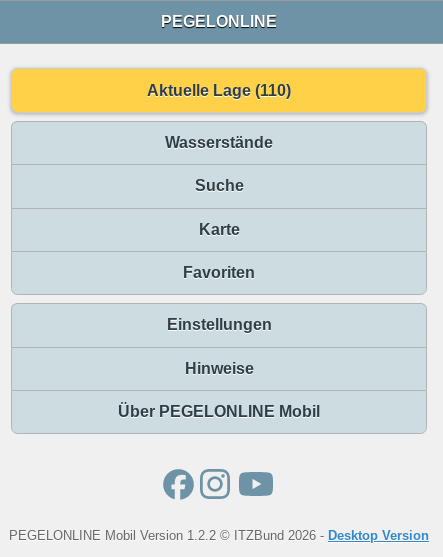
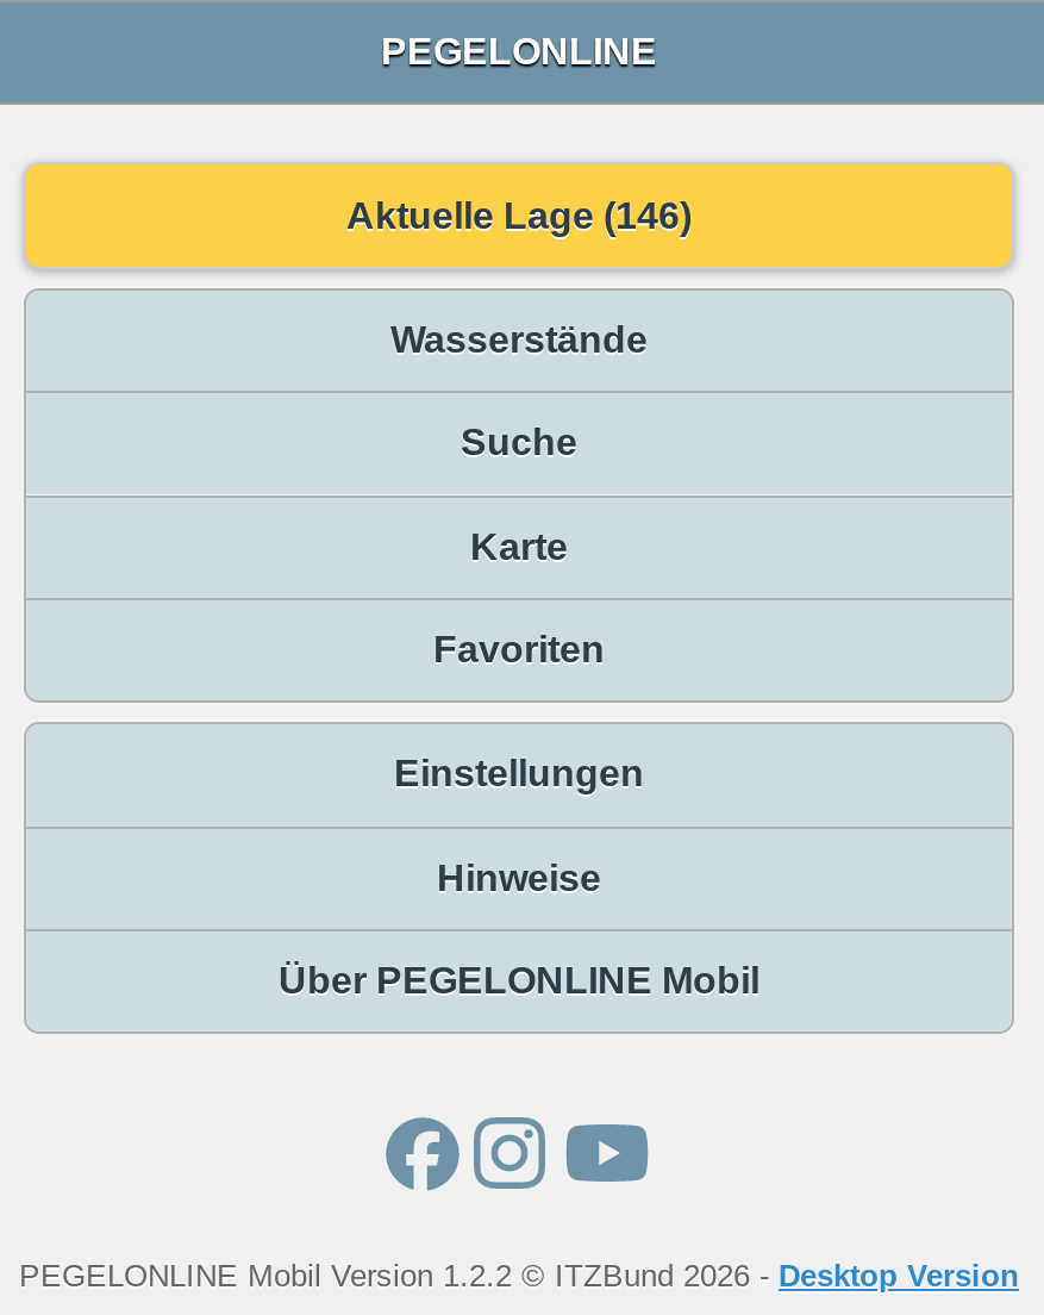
- Aktuelle Lage (110)
+ Aktuelle Lage (146)
